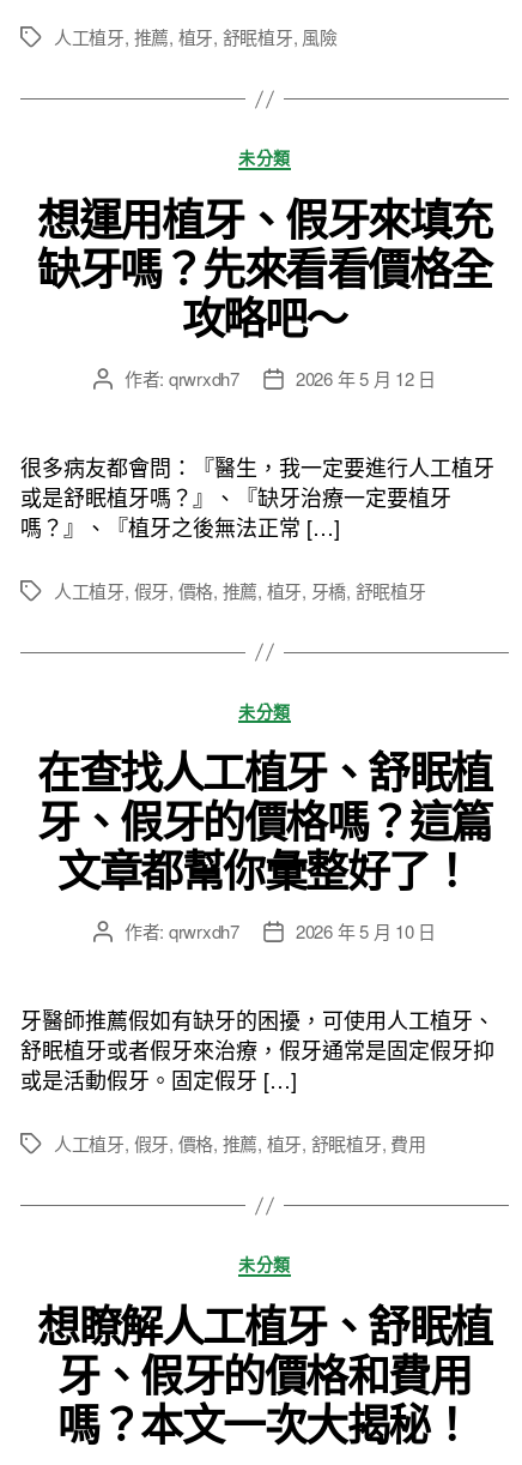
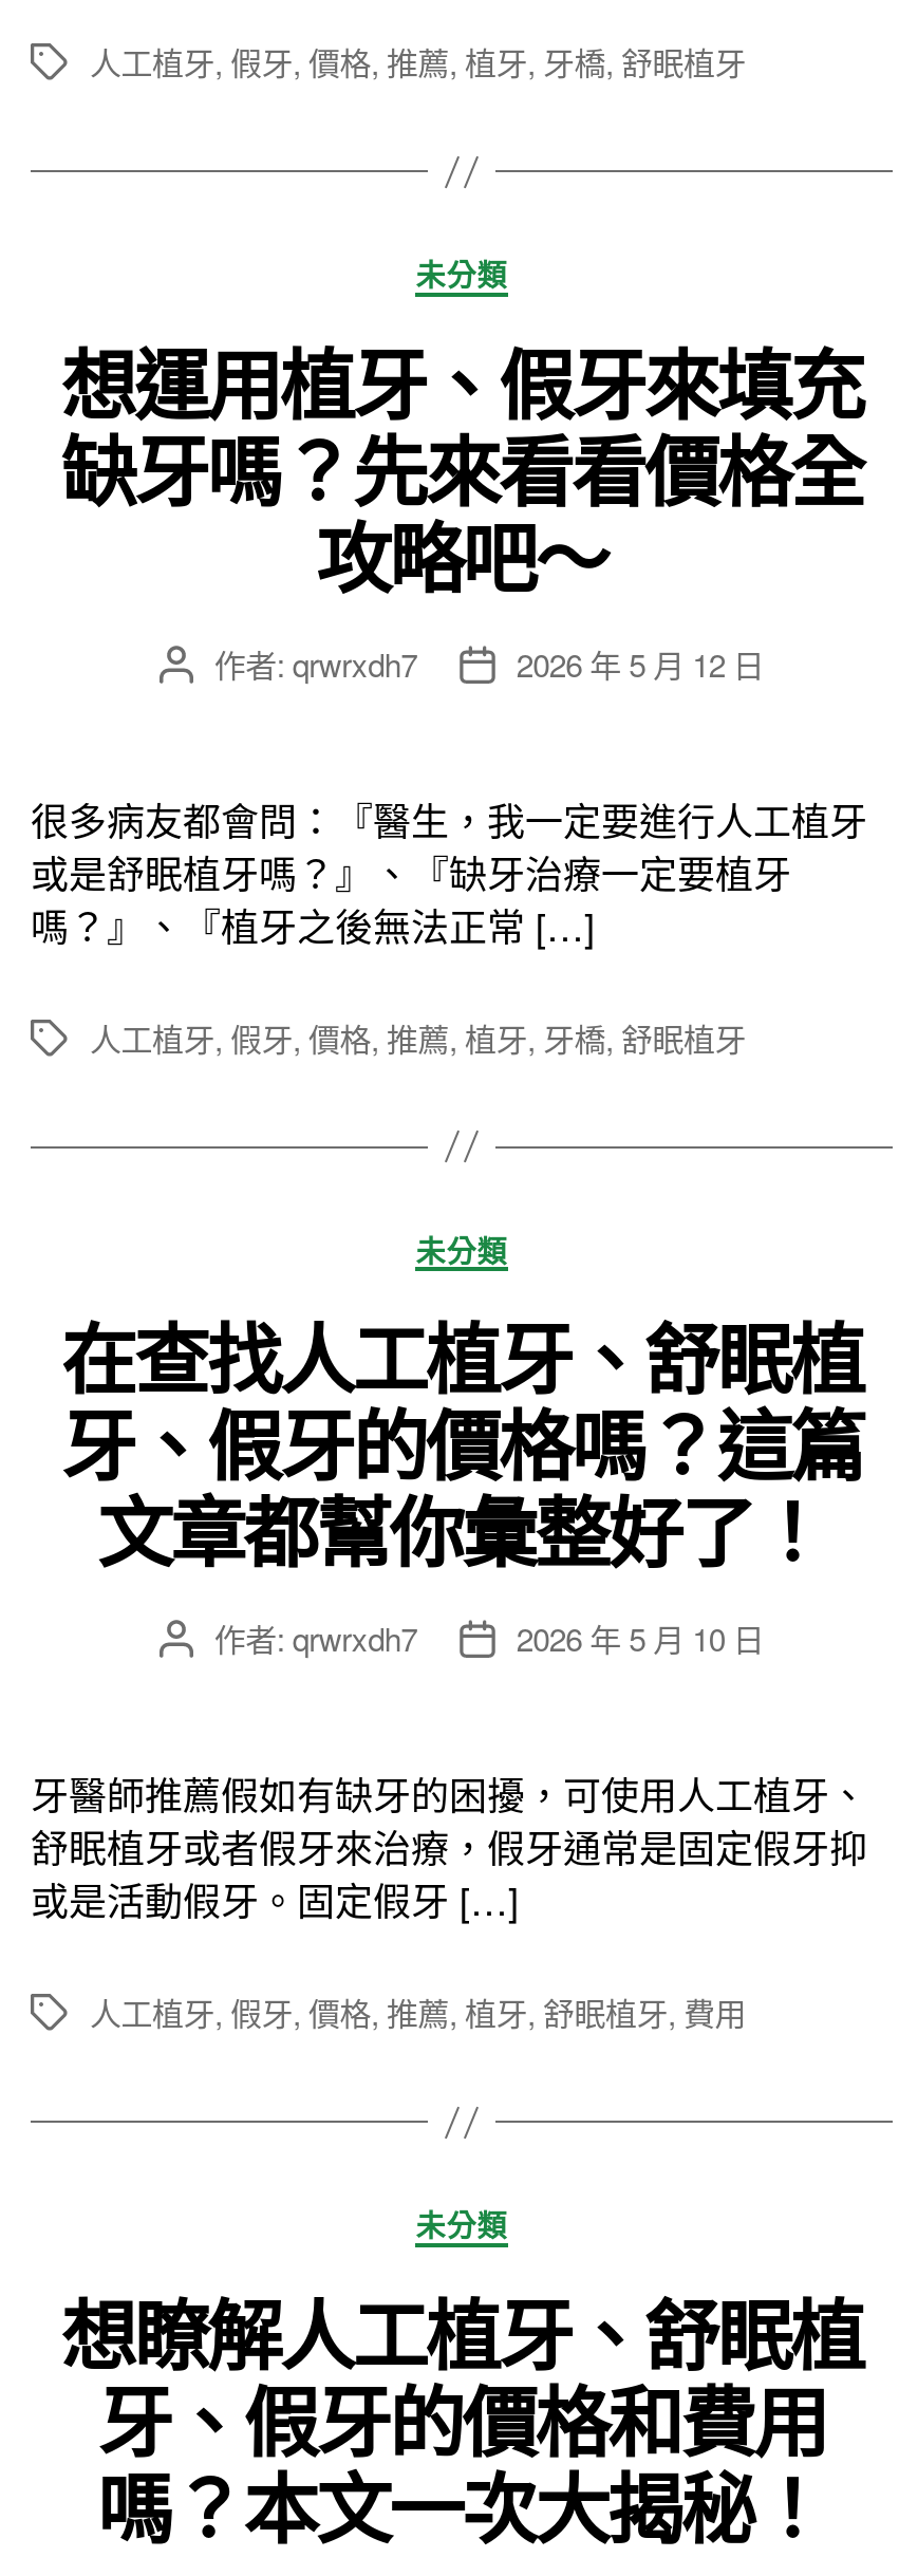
- 人工植牙,推薦,植牙,舒眠植牙,風險
+ 人工植牙,假牙,價格,推薦,植牙,牙橋,舒眠植牙
